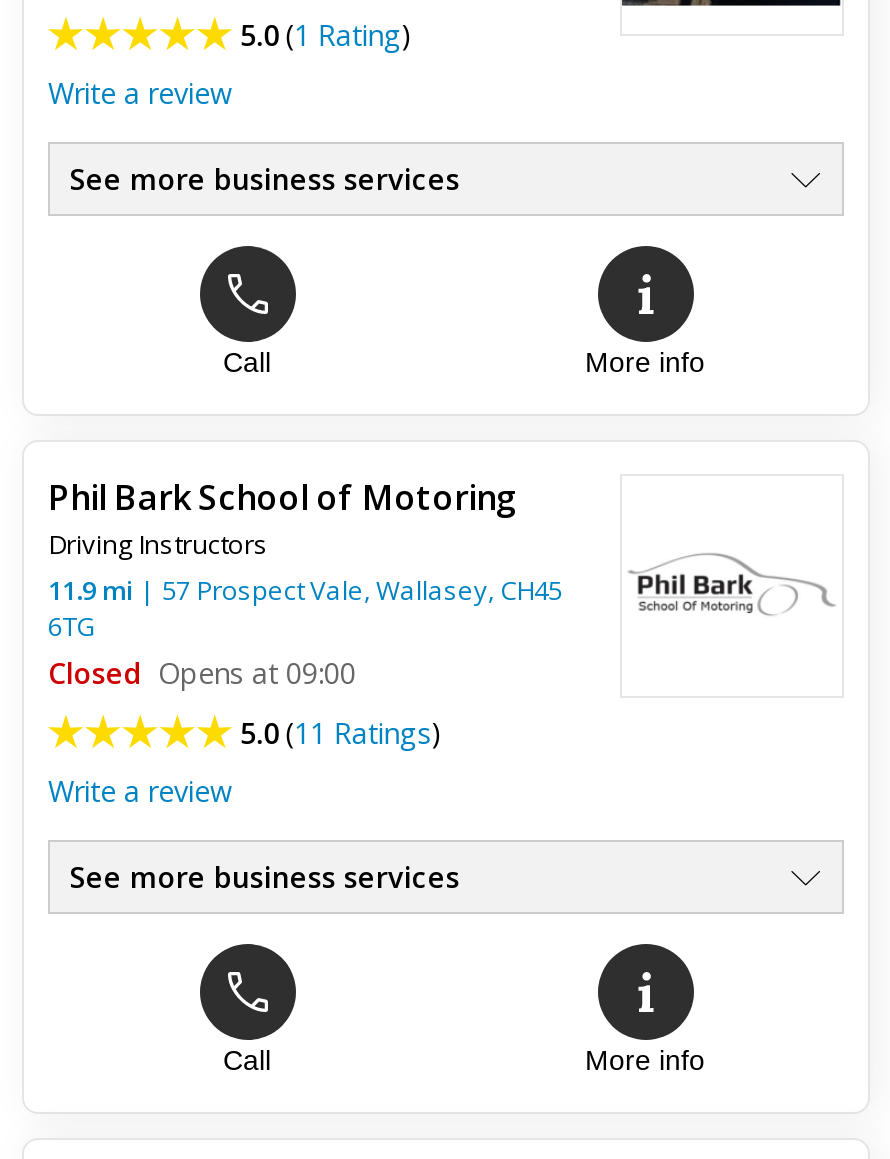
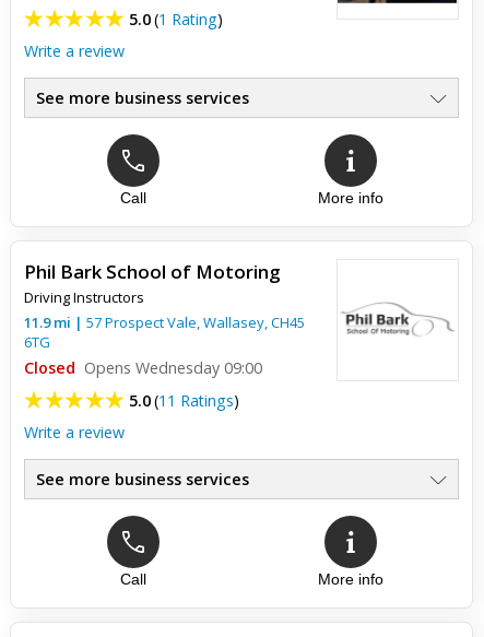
- Closed Opens at 09:00
+ Closed Opens Wednesday 09:00
